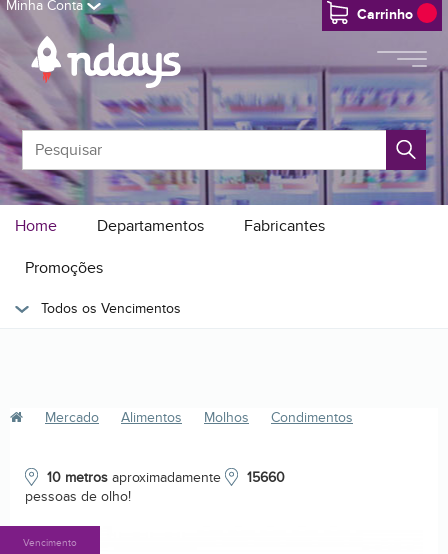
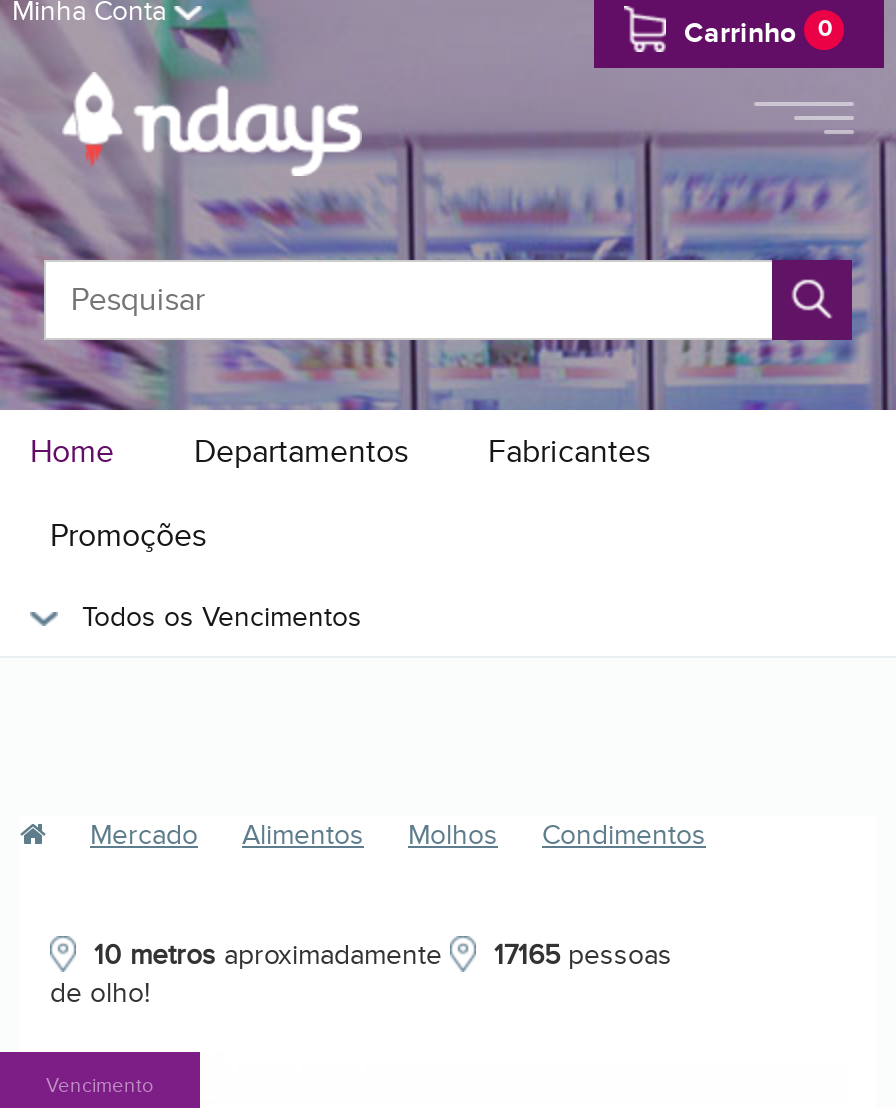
- Carrinho
+ Carrinho 0

- 15660
- pessoas de olho!
+ 17165 pessoas
+ de olho!
